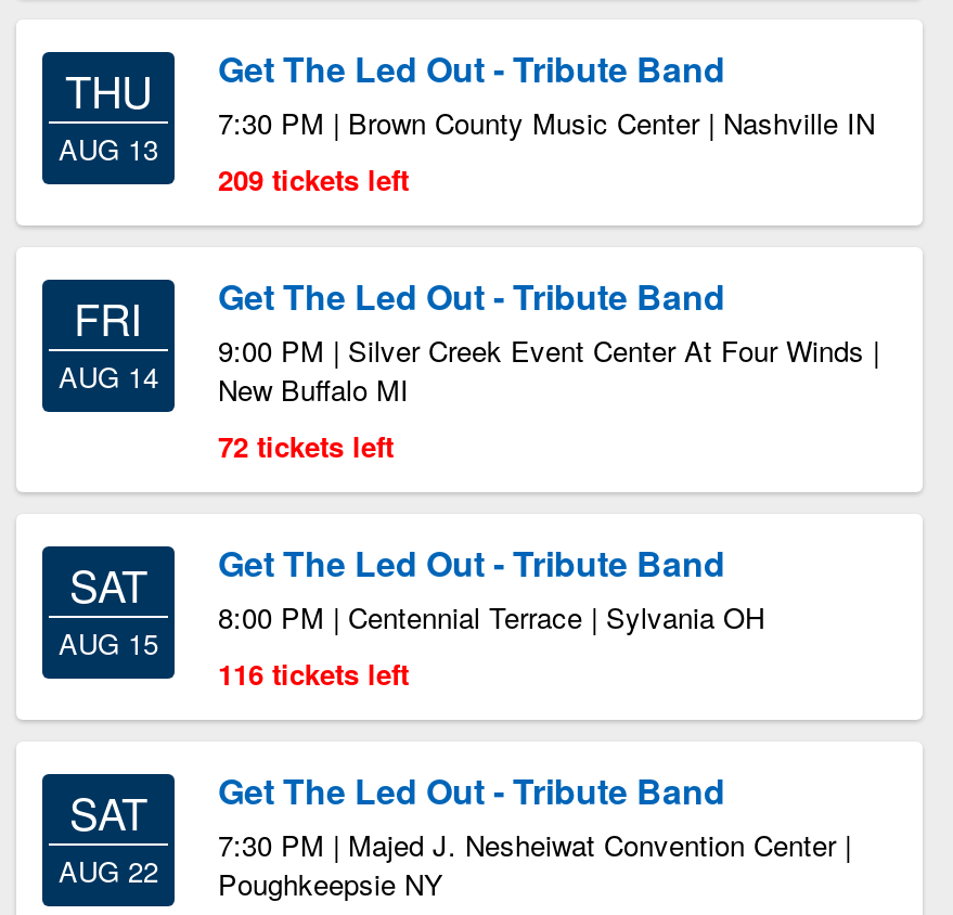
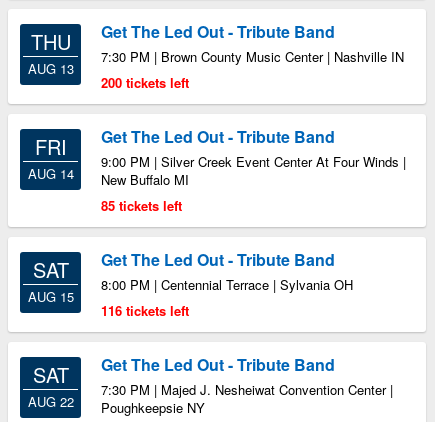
- 209 tickets left
+ 200 tickets left

- 72 tickets left
+ 85 tickets left
